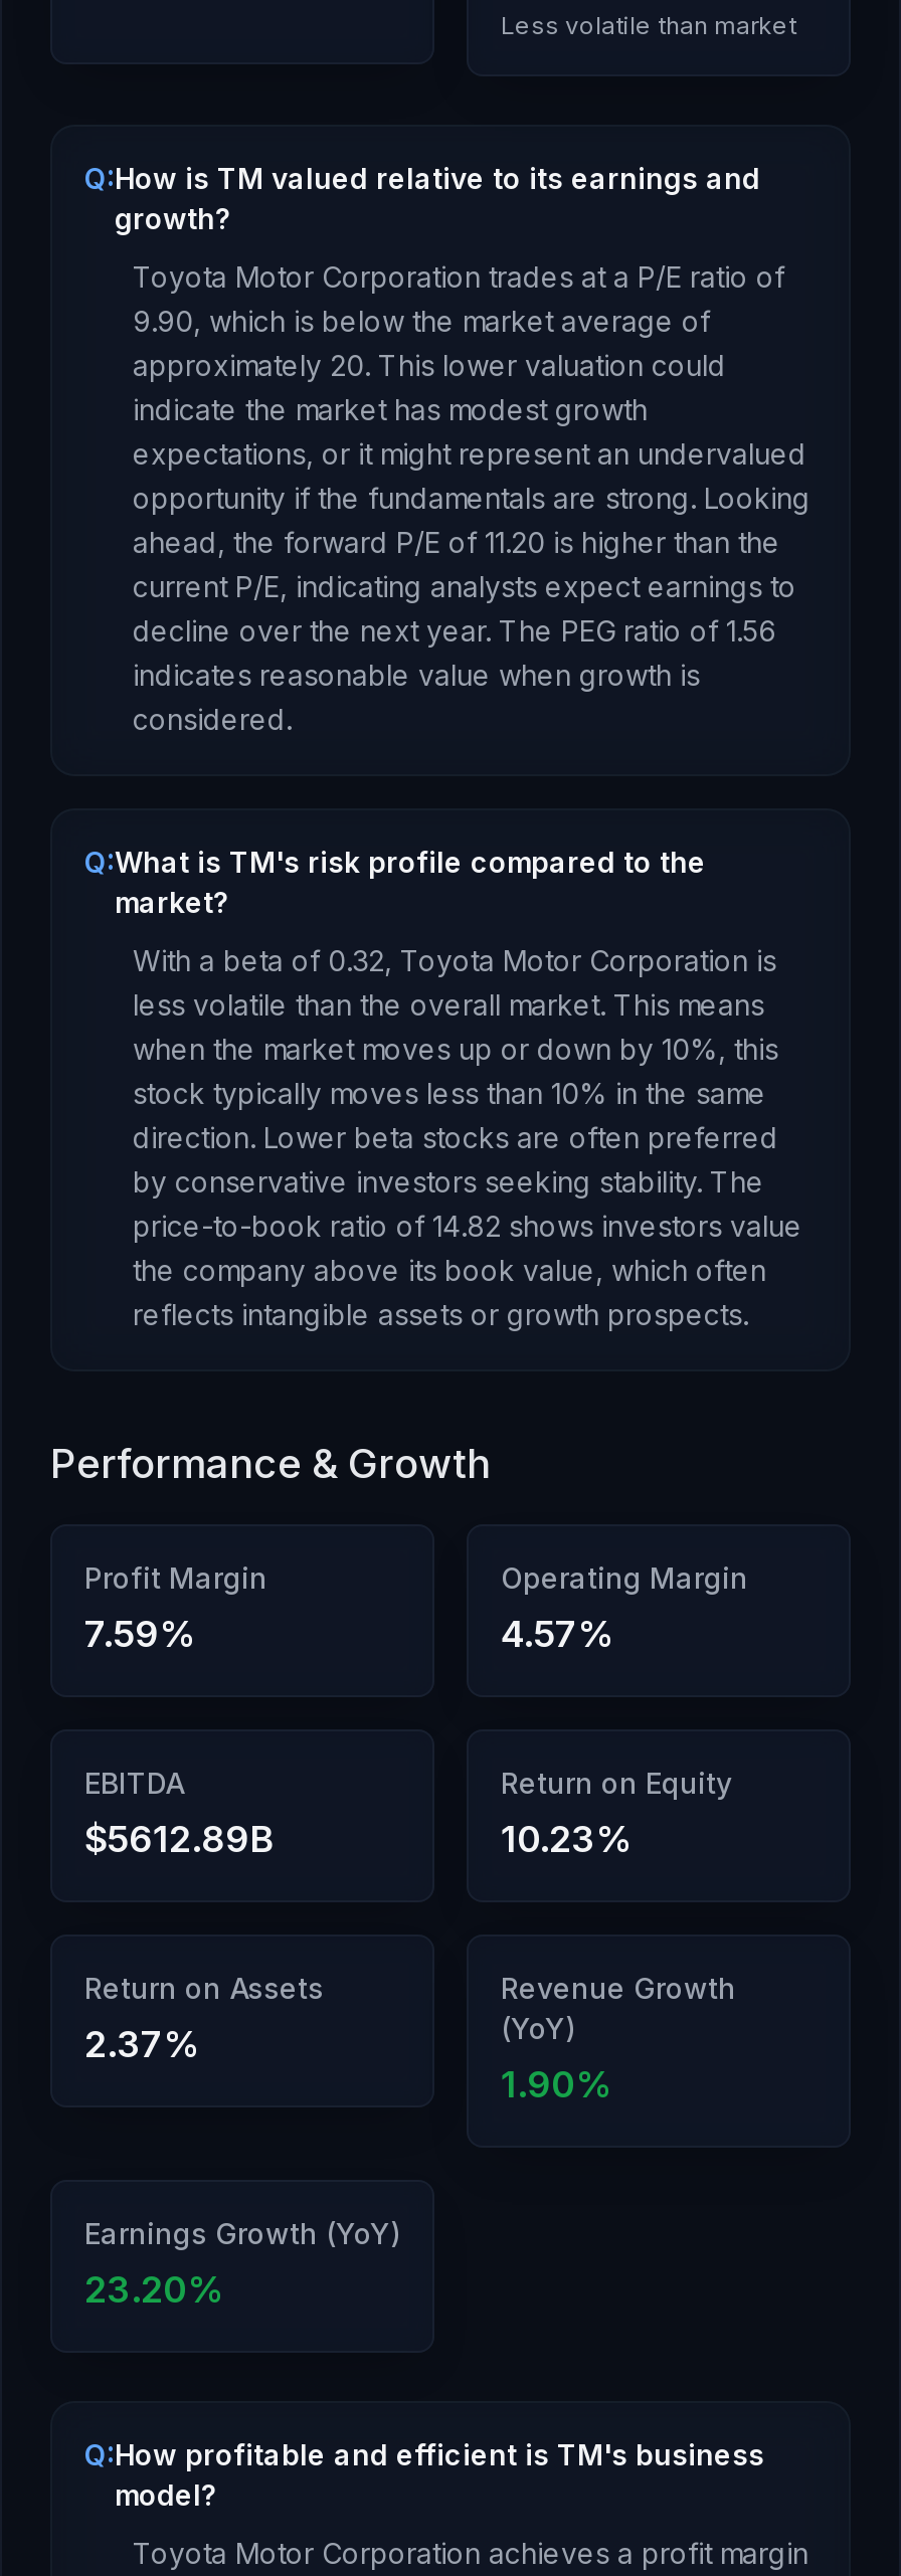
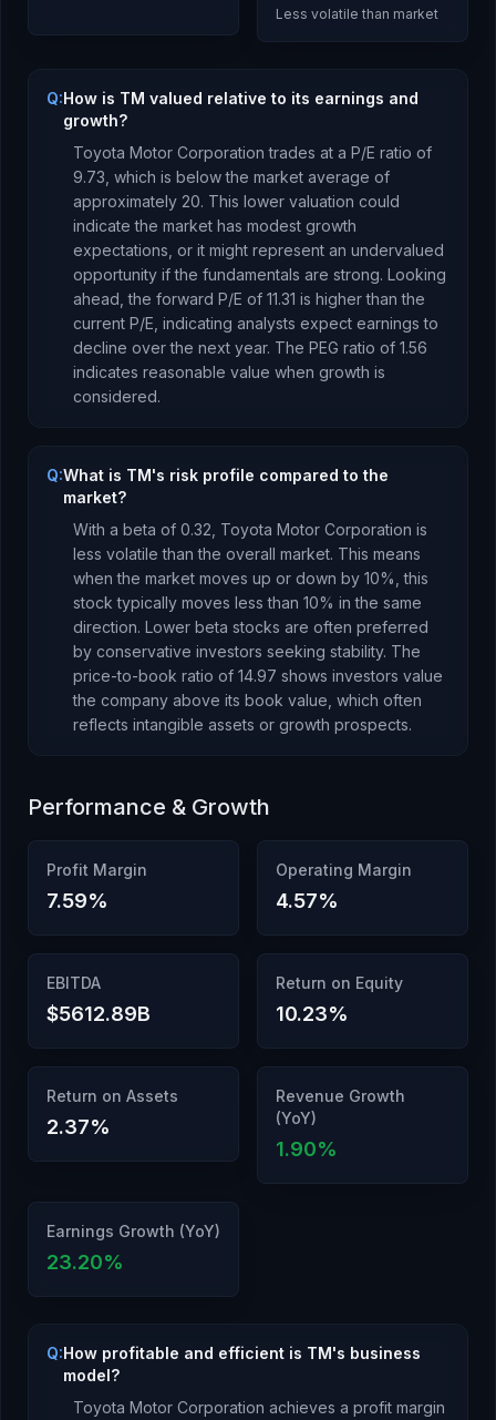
- 9.90, which is below the market average of
+ 9.73, which is below the market average of

- ahead, the forward P/E of 11.20 is higher than the
+ ahead, the forward P/E of 11.31 is higher than the

- price-to-book ratio of 14.82 shows investors value
+ price-to-book ratio of 14.97 shows investors value
